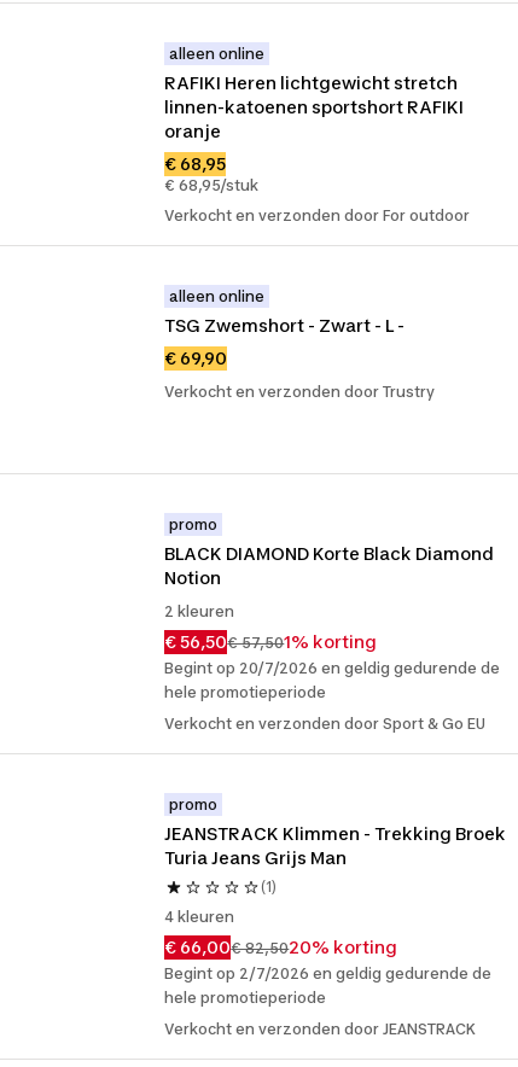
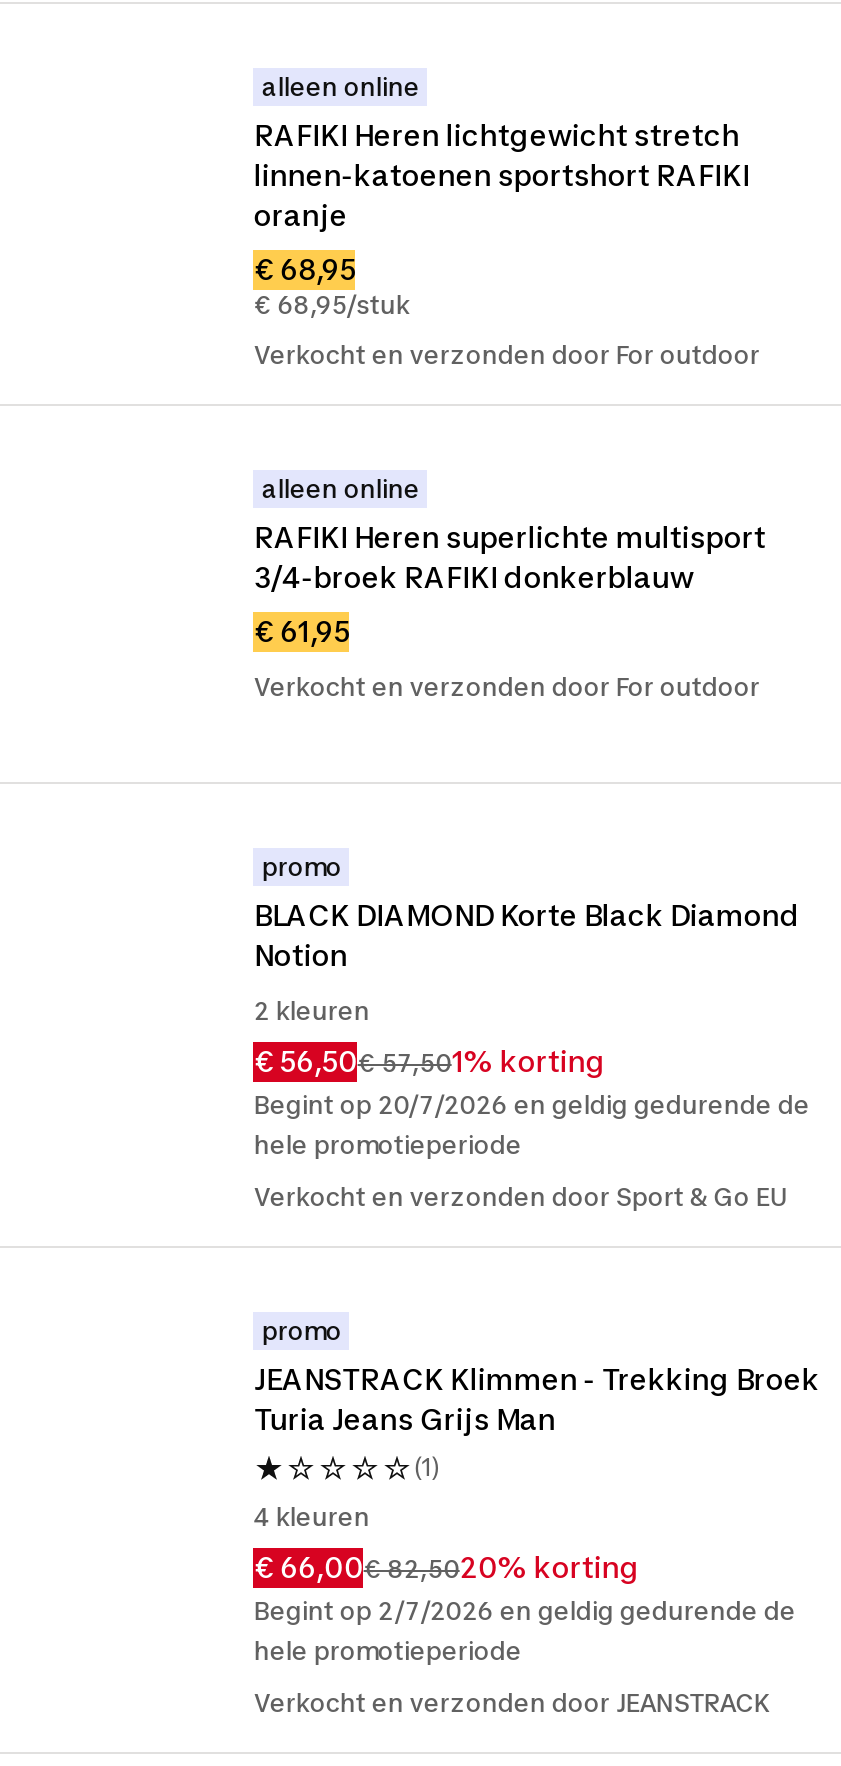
- TSG Zwemshort - Zwart - L -
+ RAFIKI Heren superlichte multisport
+ 3/4-broek RAFIKI donkerblauw

- € 69,90
+ € 61,95

- Verkocht en verzonden door Trustry
+ Verkocht en verzonden door For outdoor
